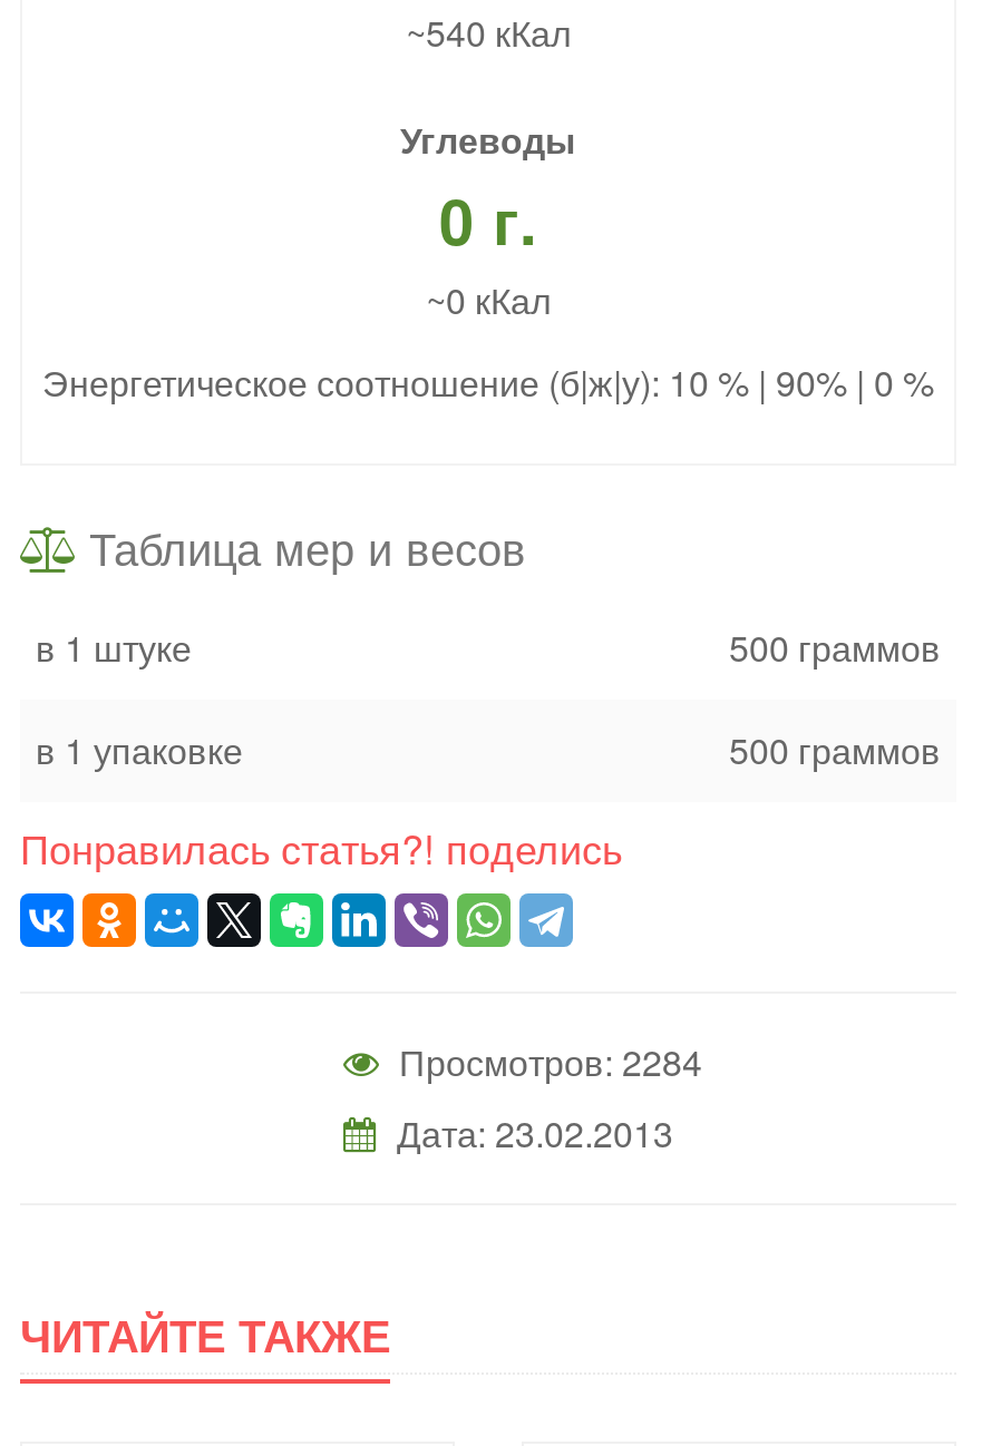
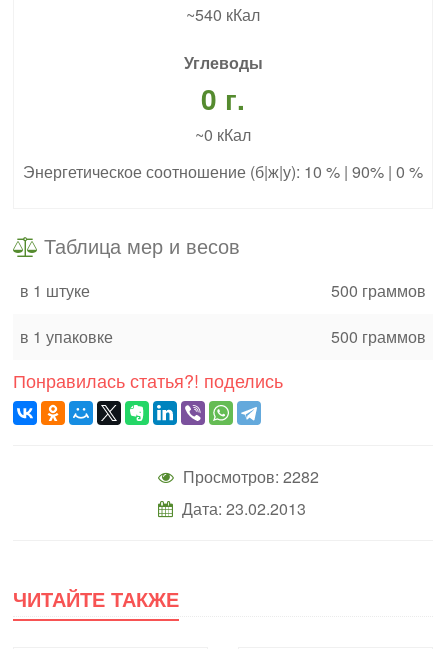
- Просмотров: 2284
+ Просмотров: 2282
